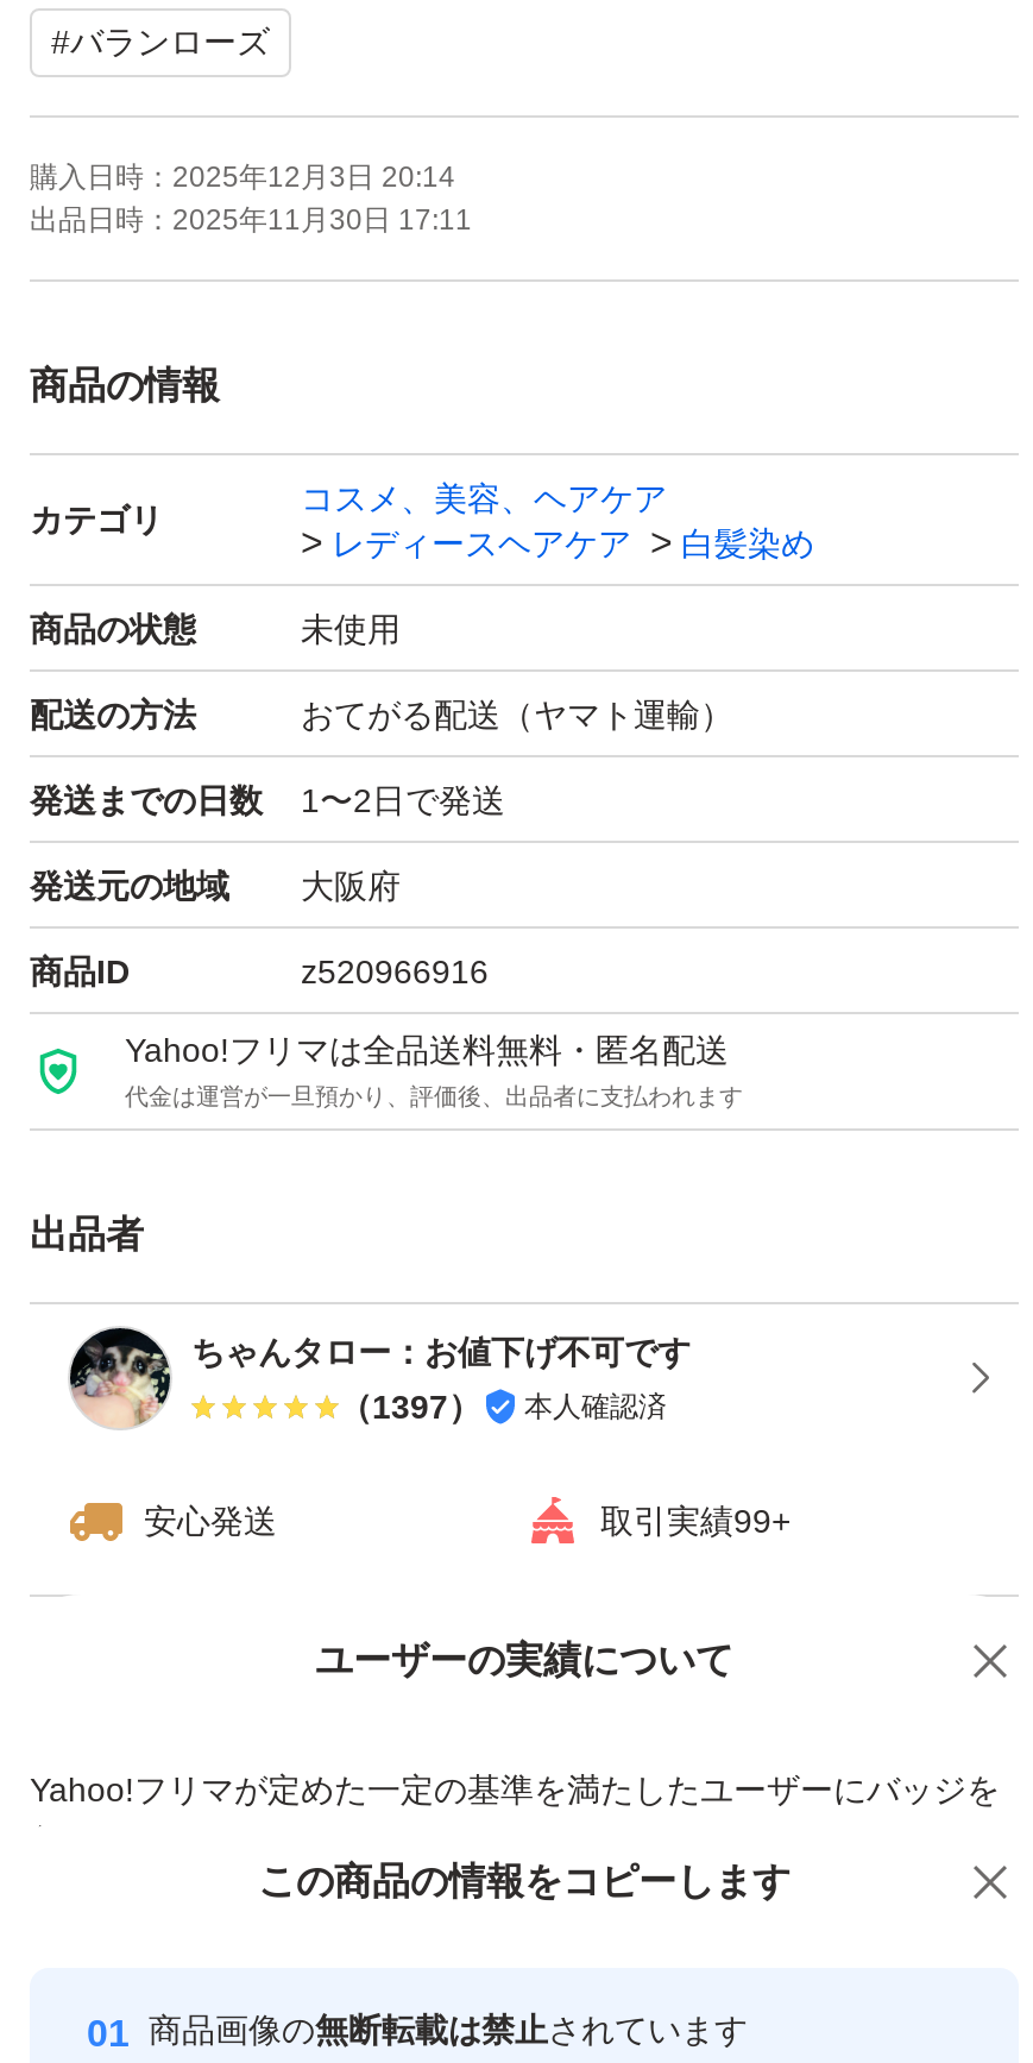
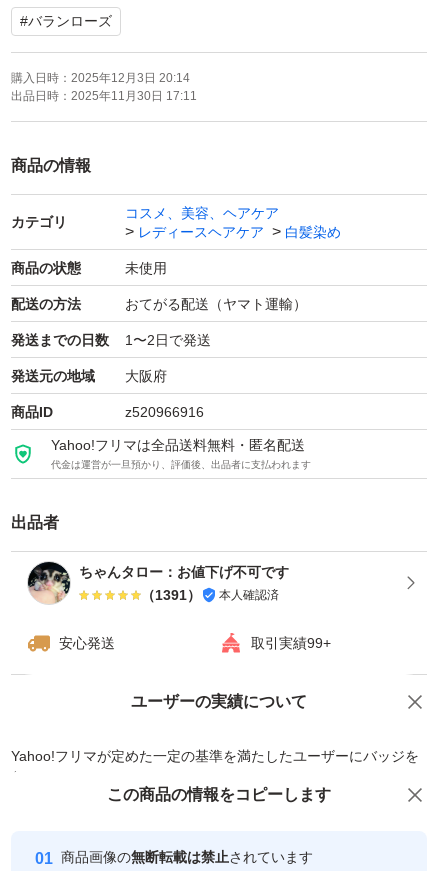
- （1397） 本人確認済
+ （1391） 本人確認済
